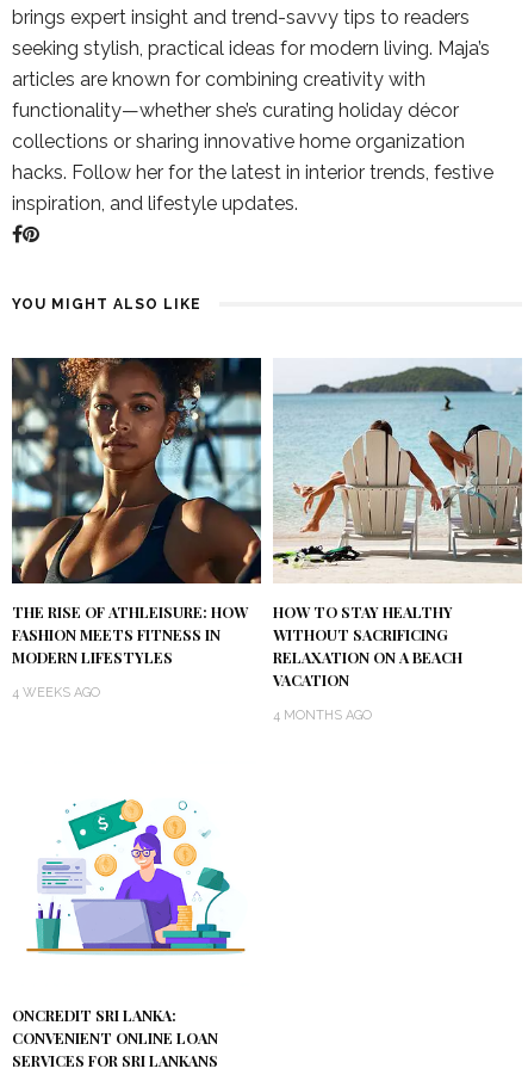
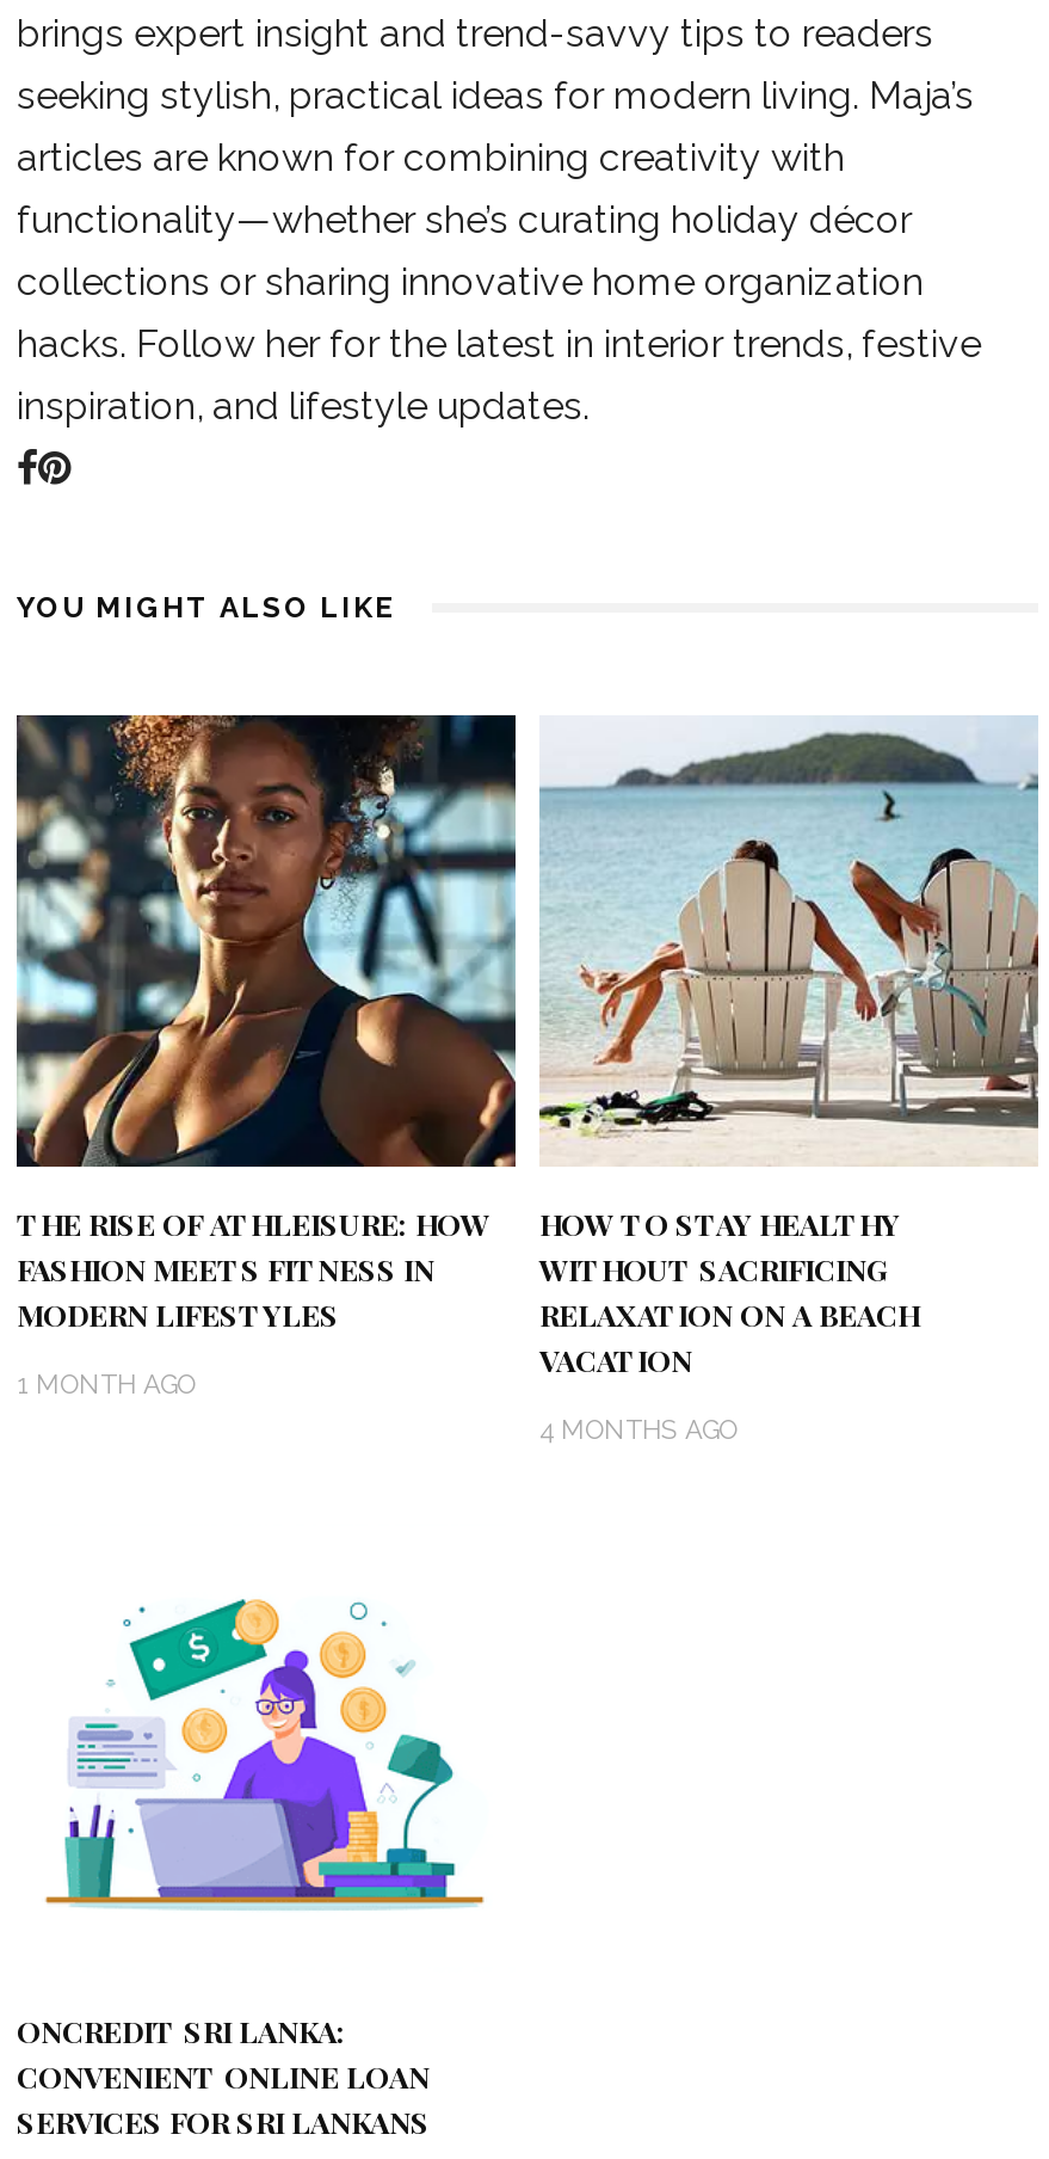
- 4 WEEKS AGO
+ 1 MONTH AGO
